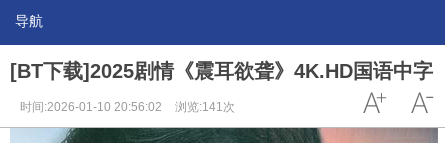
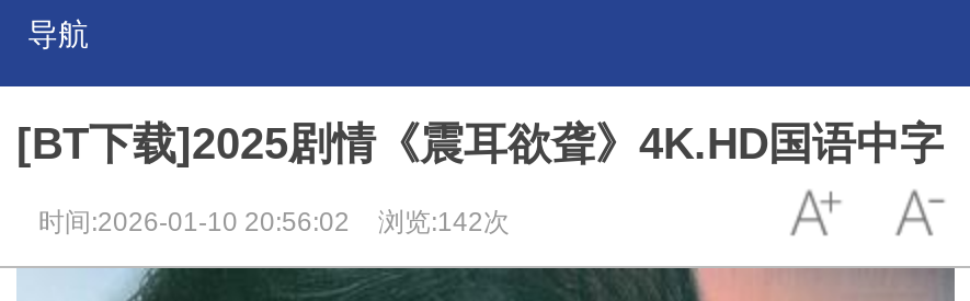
- 时间:2026-01-10 20:56:02 浏览:141次
+ 时间:2026-01-10 20:56:02 浏览:142次
